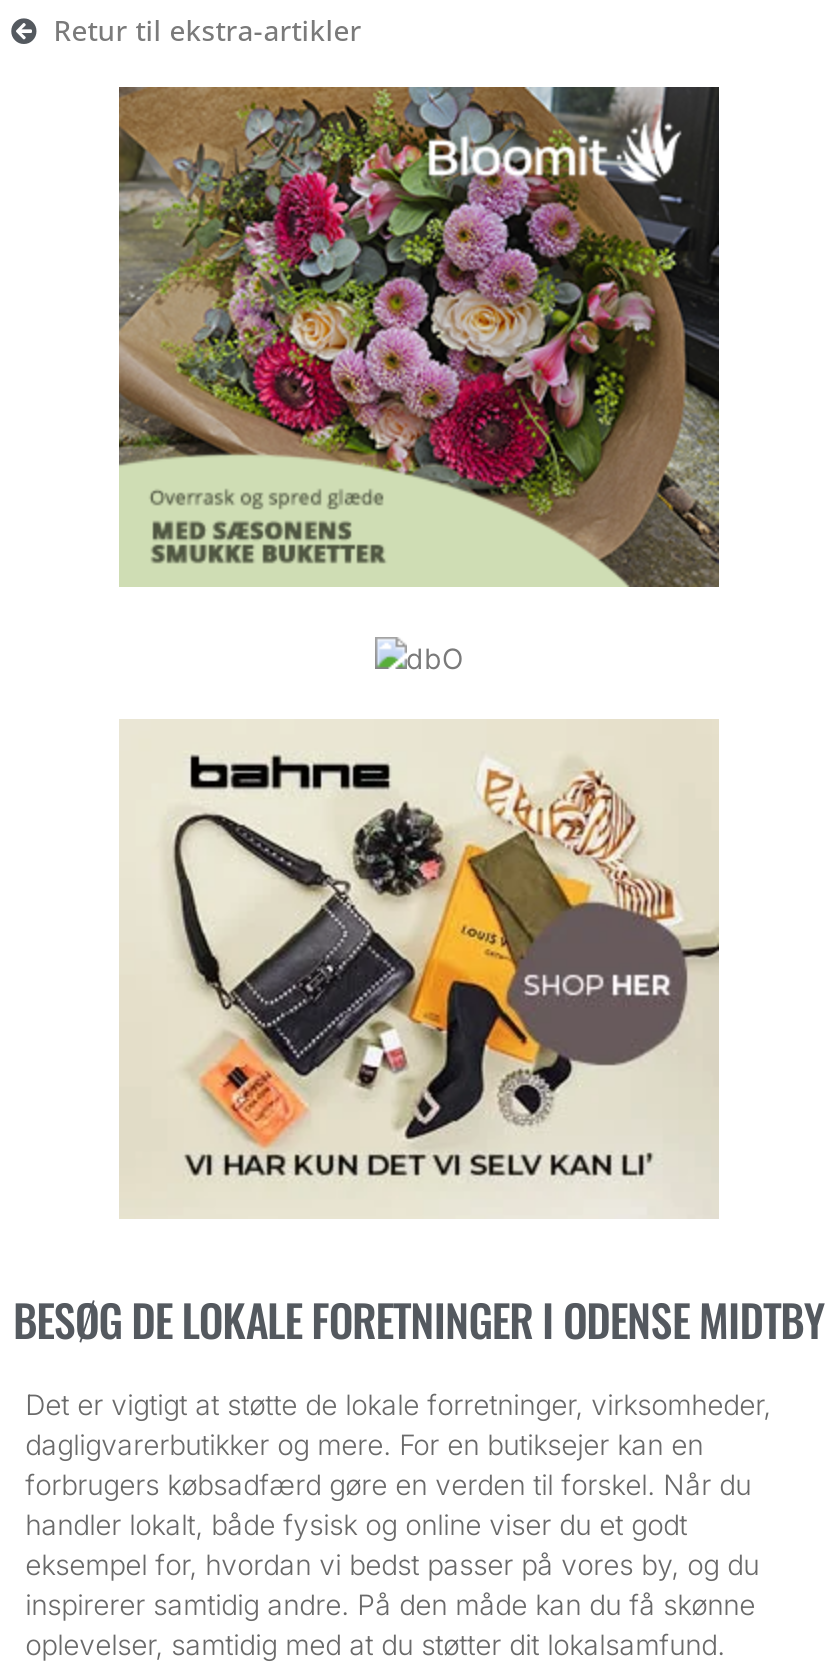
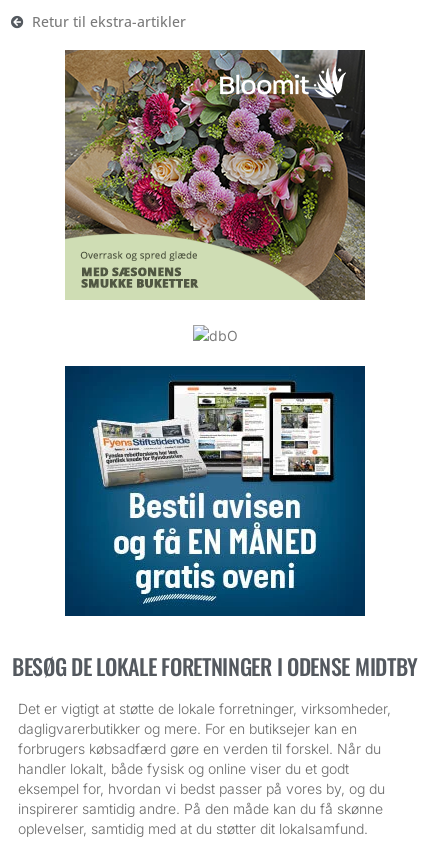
- [image]
+ [image]
